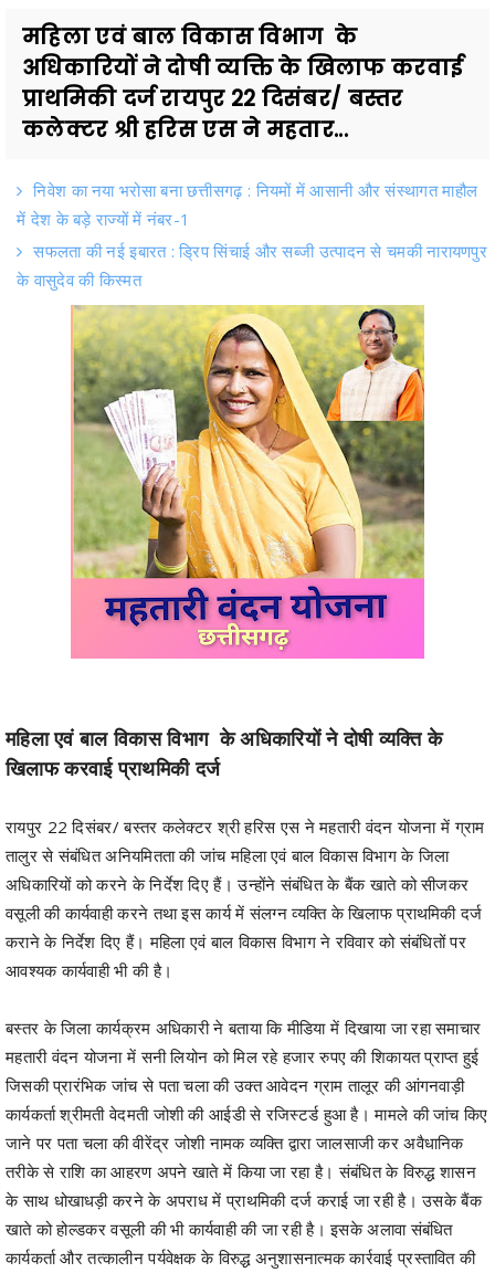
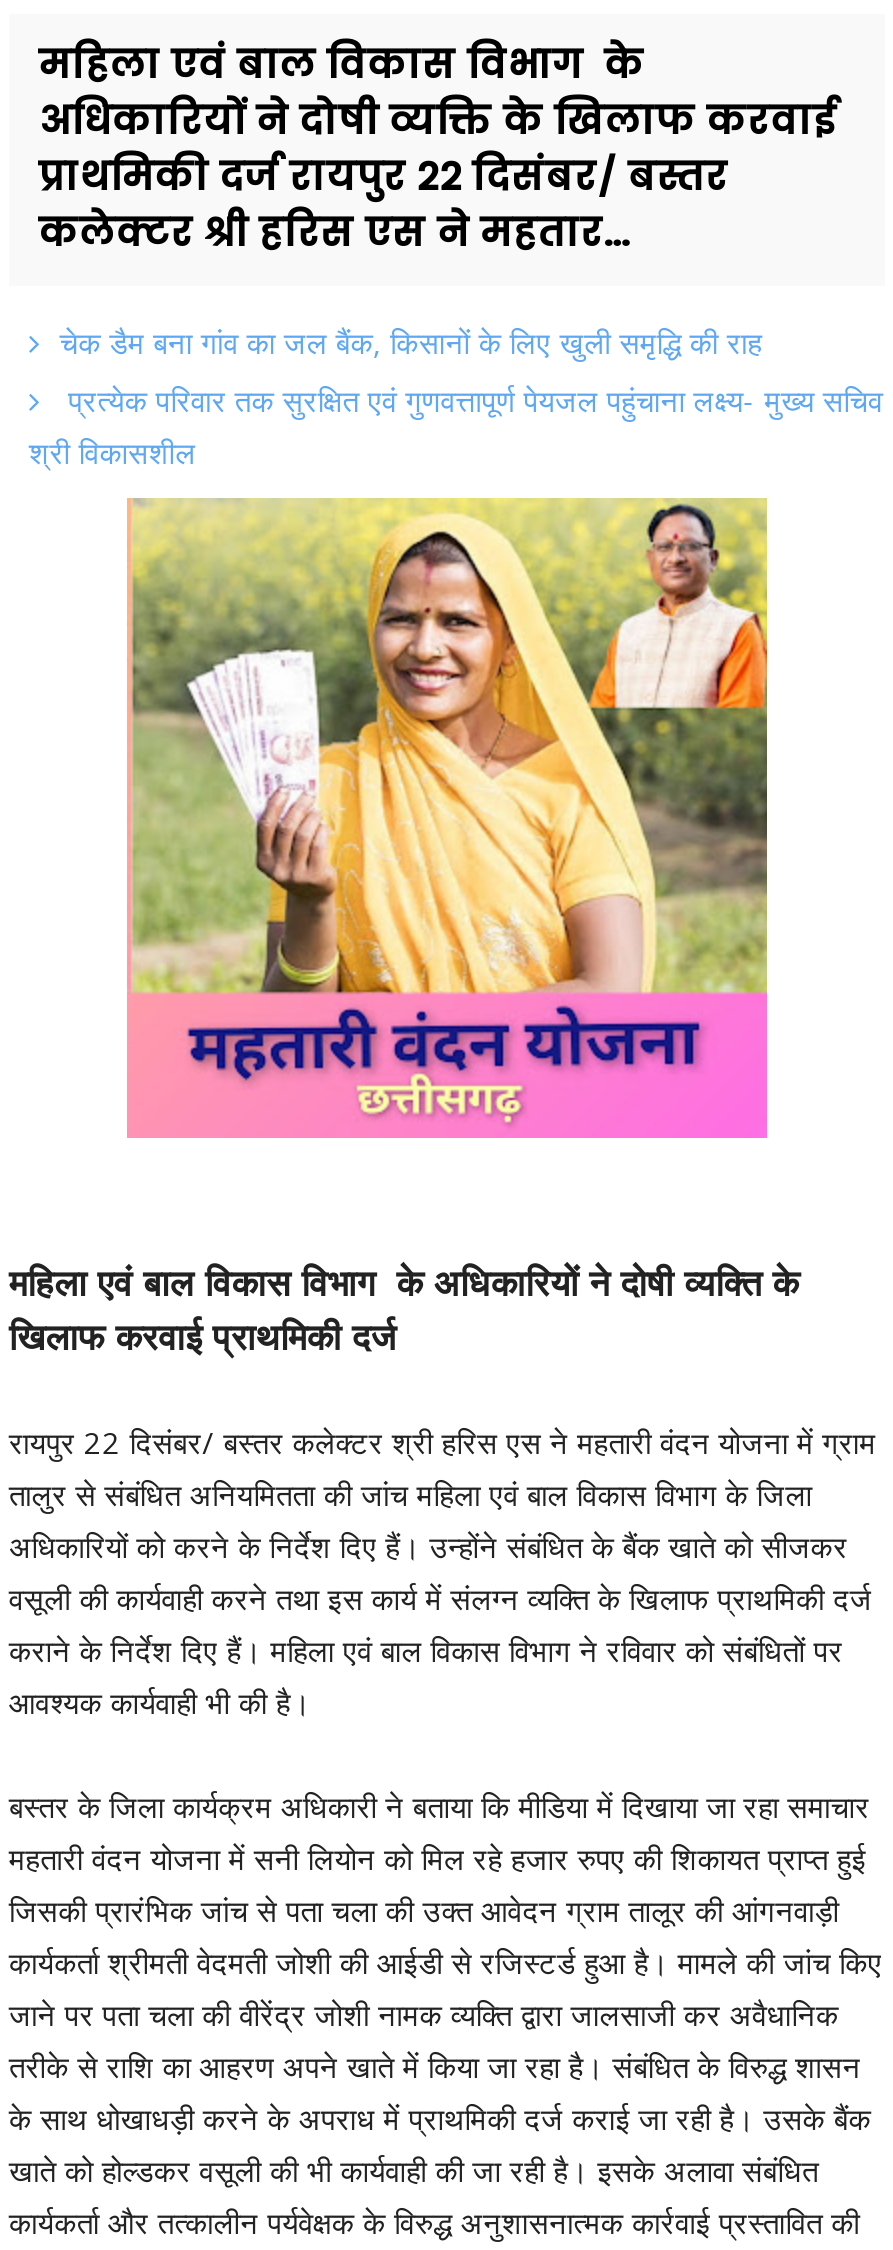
- निवेश का नया भरोसा बना छत्तीसगढ़ : नियमों में आसानी और संस्थागत माहौल
- में देश के बड़े राज्यों में नंबर-1
- सफलता की नई इबारत : ड्रिप सिंचाई और सब्जी उत्पादन से चमकी नारायणपुर
- के वासुदेव की किस्मत
+ चेक डैम बना गांव का जल बैंक, किसानों के लिए खुली समृद्धि की राह
+ प्रत्येक परिवार तक सुरक्षित एवं गुणवत्तापूर्ण पेयजल पहुंचाना लक्ष्य- मुख्य सचिव
+ श्री विकासशील
